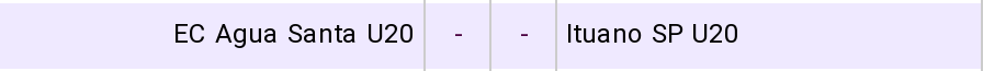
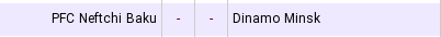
- EC Agua Santa U20
+ PFC Neftchi Baku

- Ituano SP U20
+ Dinamo Minsk
